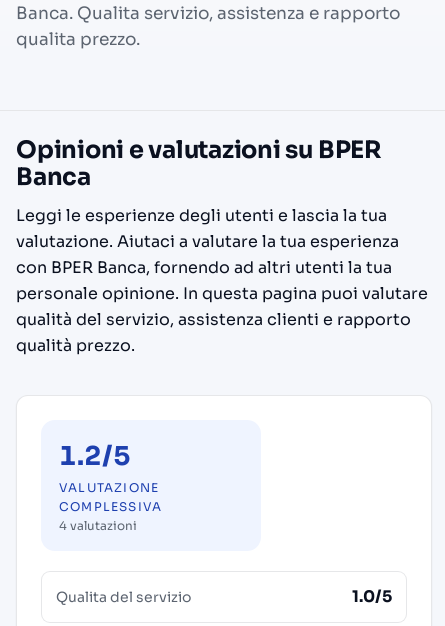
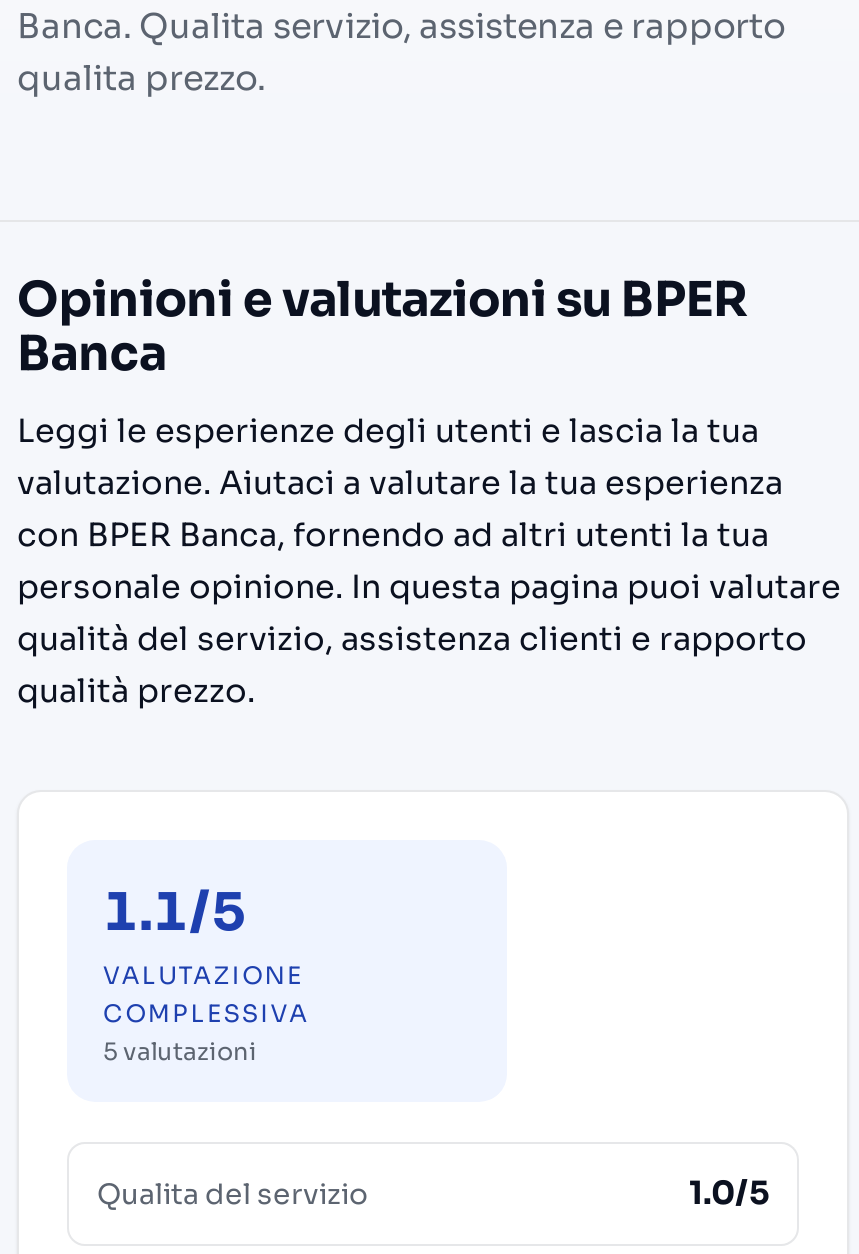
- 1.2/5
+ 1.1/5

- 4 valutazioni
+ 5 valutazioni
